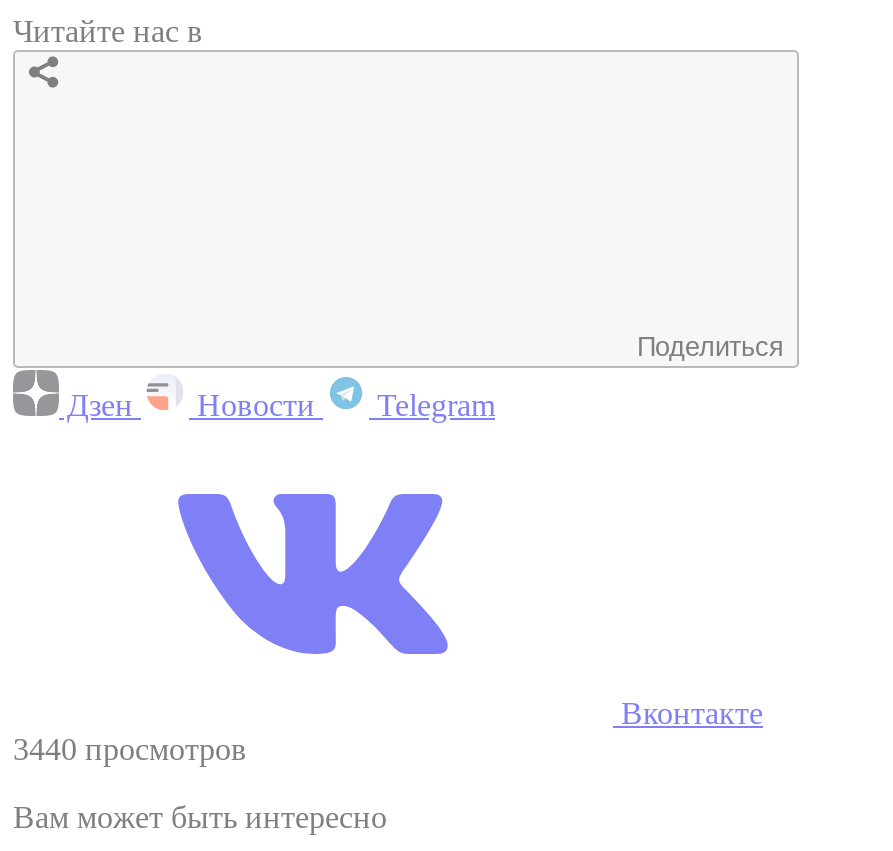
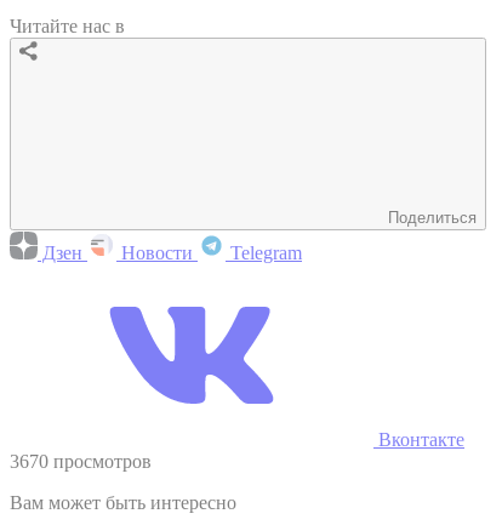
- 3440 просмотров
+ 3670 просмотров
